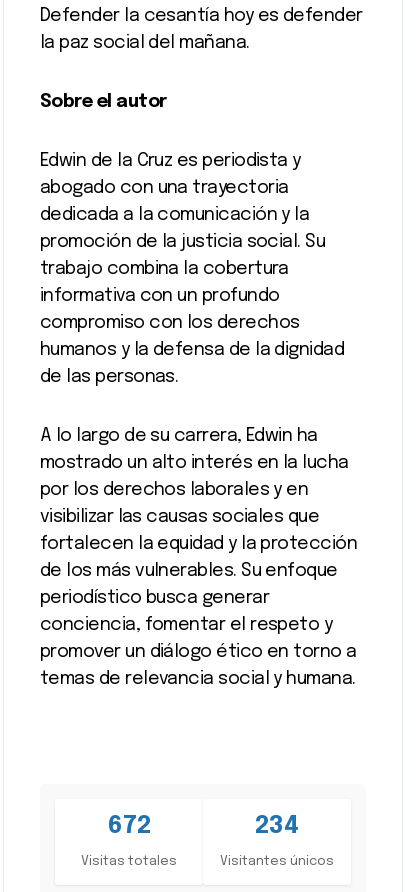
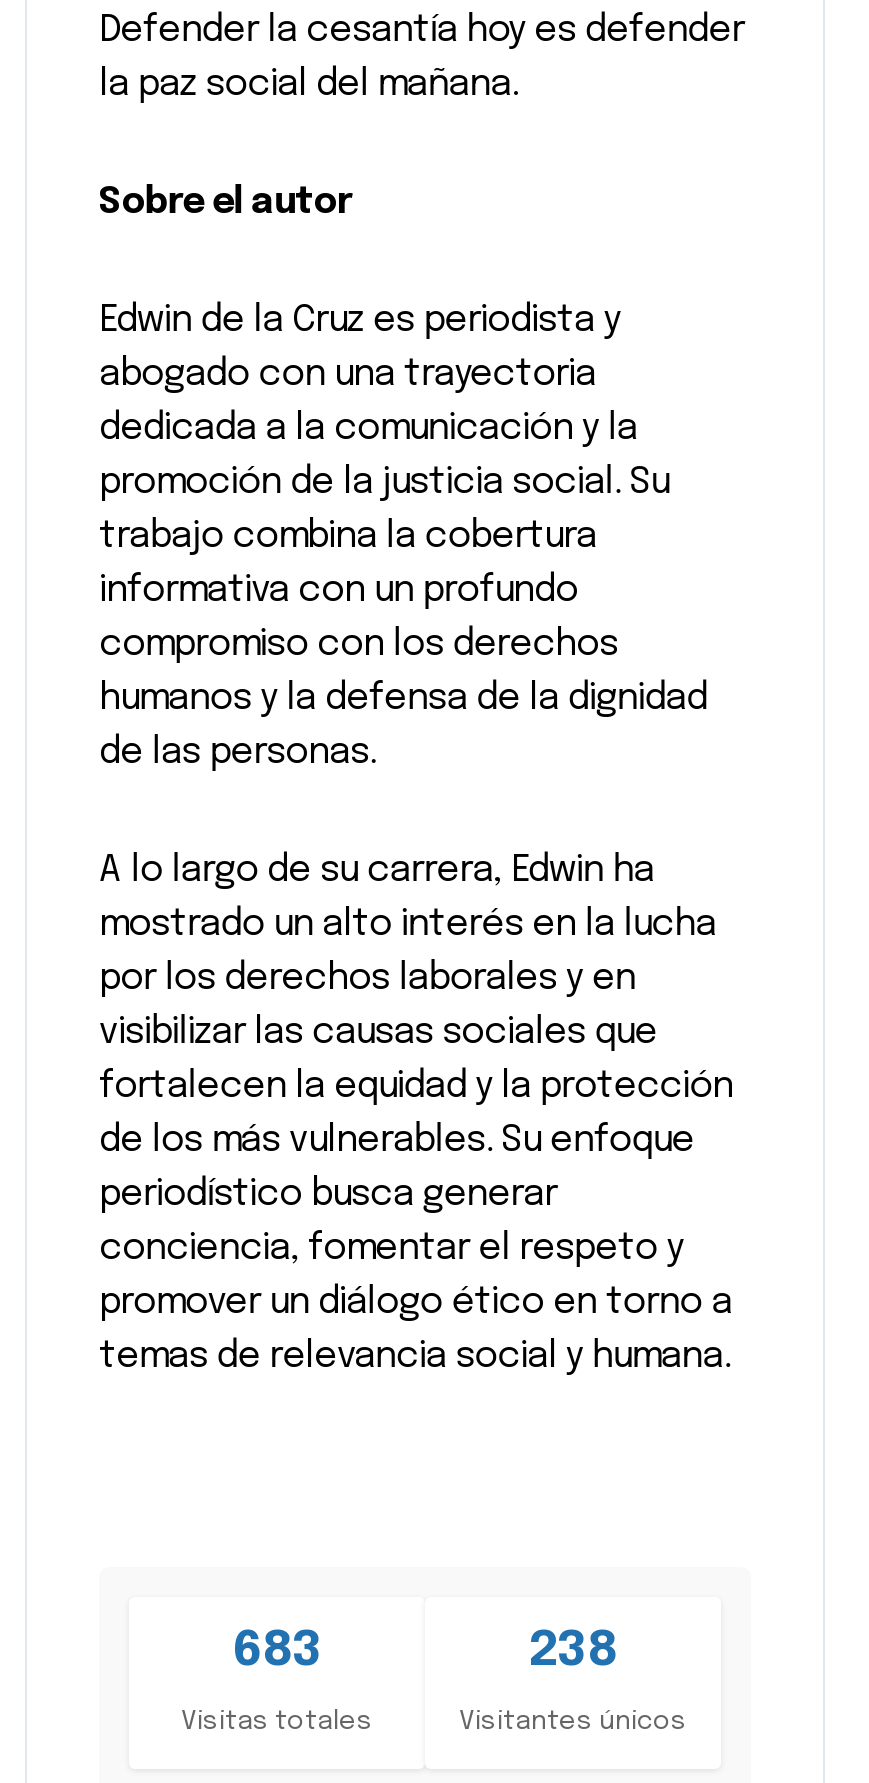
- 672
+ 683

- 234
+ 238
